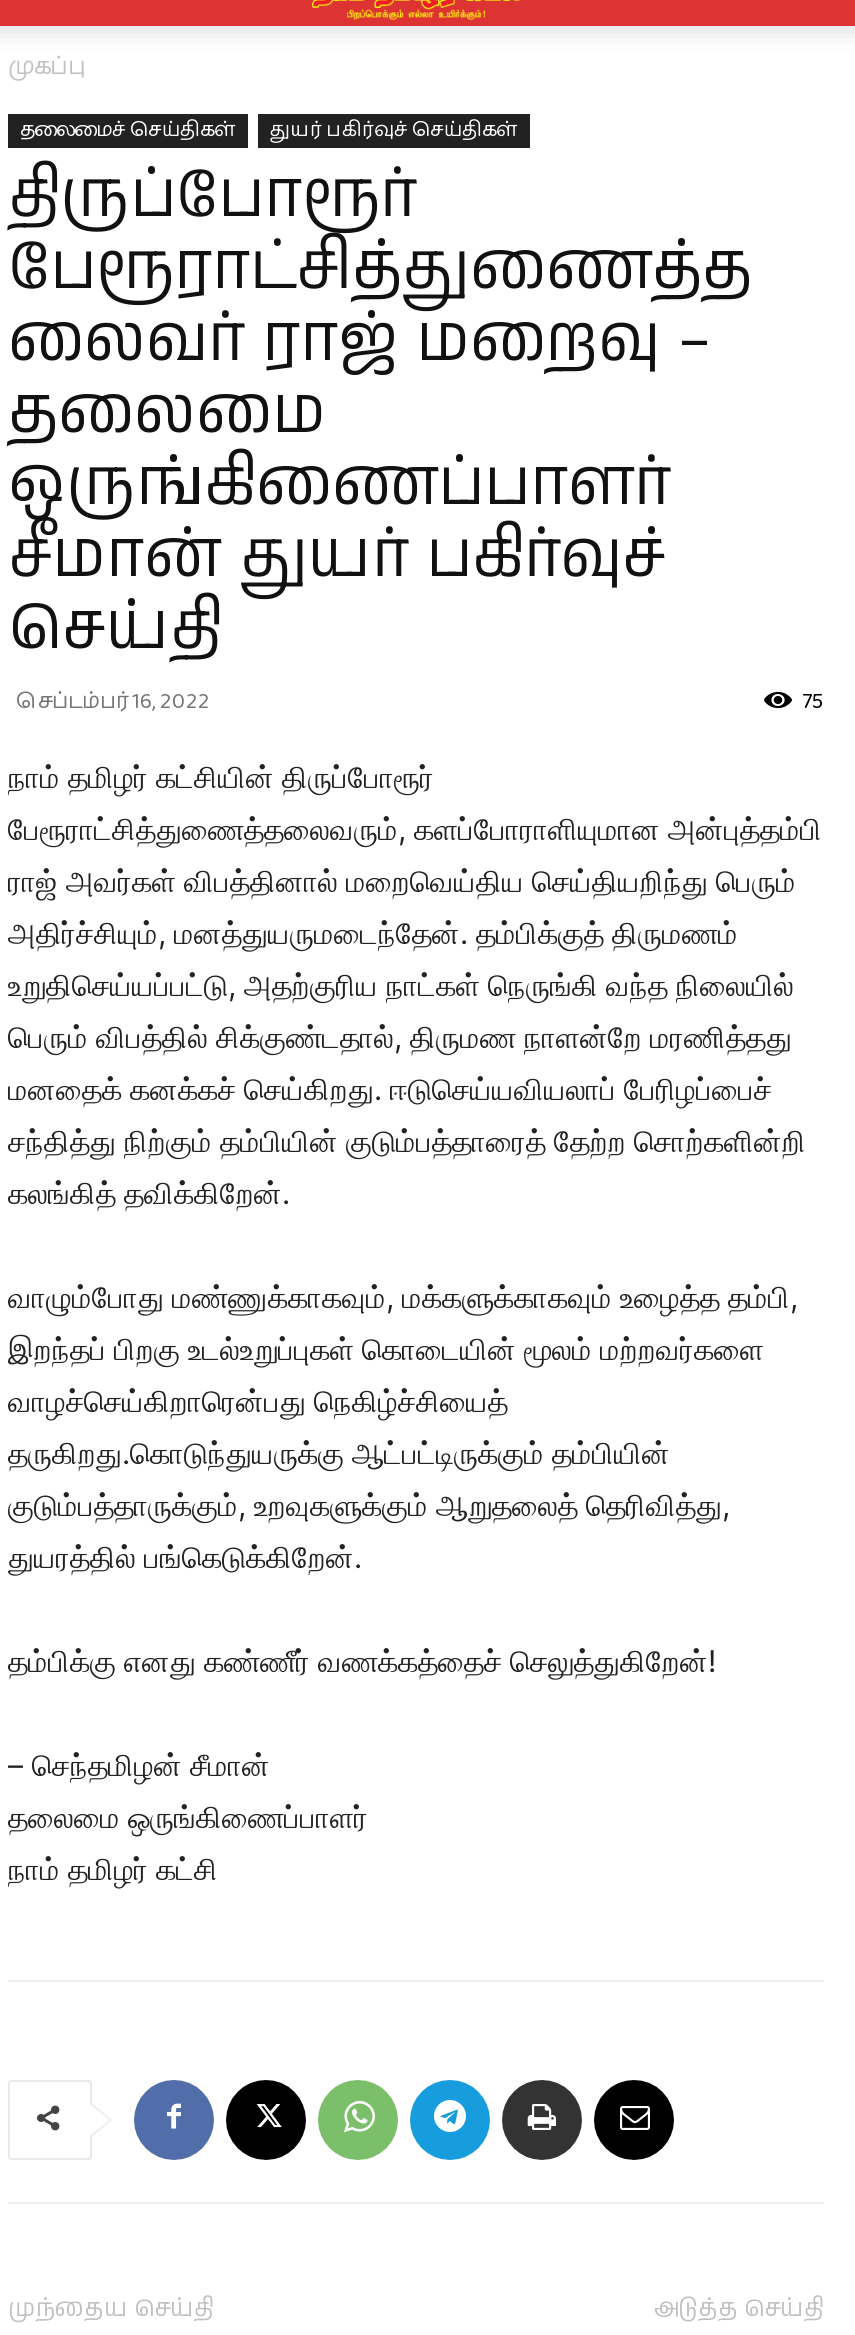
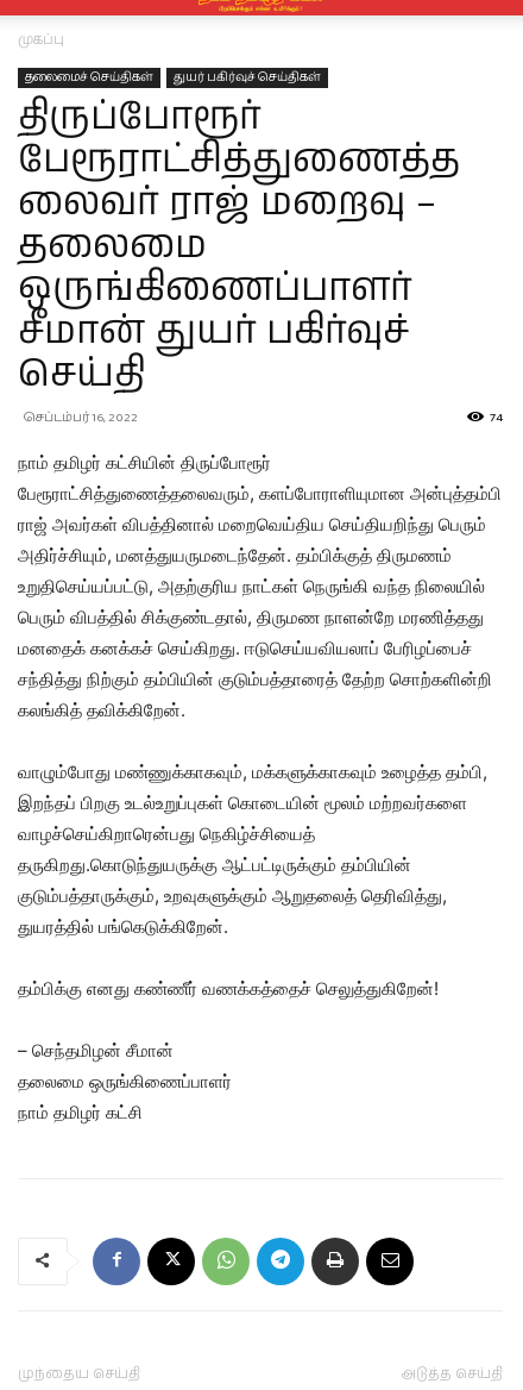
- 75
+ 74
